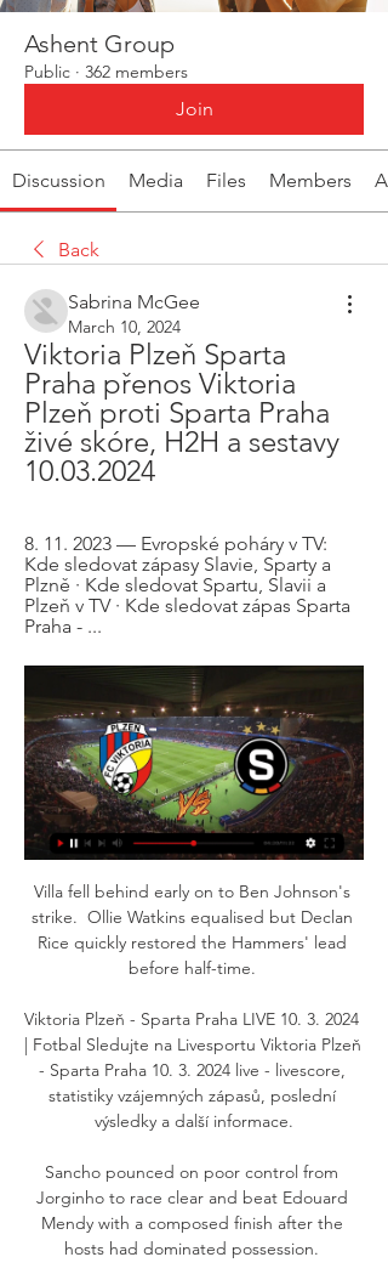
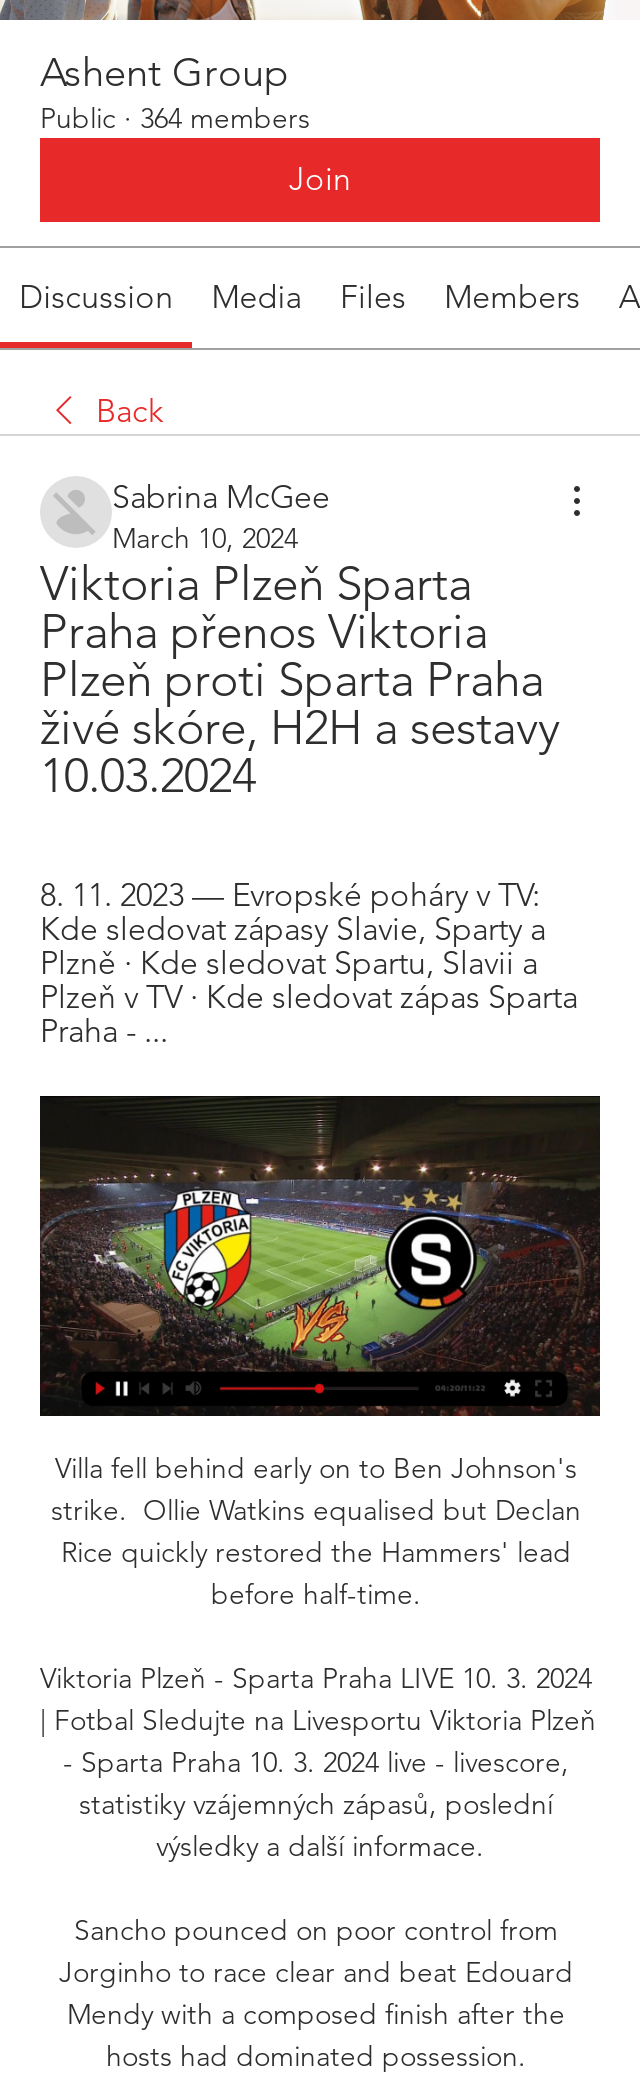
- Public · 362 members
+ Public · 364 members
